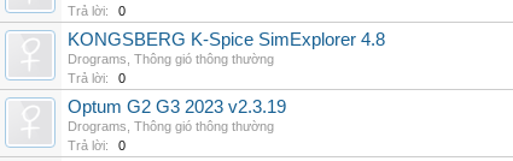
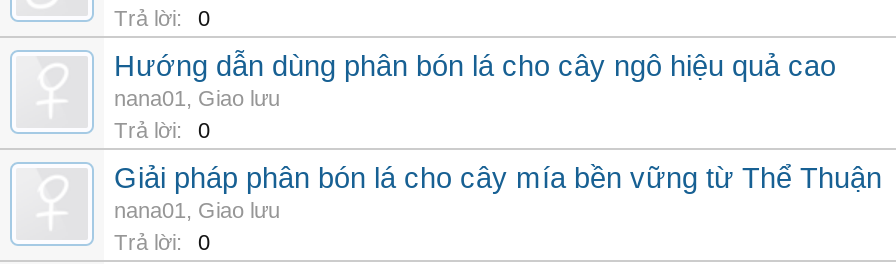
- KONGSBERG K-Spice SimExplorer 4.8
- Drograms, Thông gió thông thường
+ Hướng dẫn dùng phân bón lá cho cây ngô hiệu quả cao
+ nana01, Giao lưu

- Optum G2 G3 2023 v2.3.19
- Drograms, Thông gió thông thường
+ Giải pháp phân bón lá cho cây mía bền vững từ Thể Thuận
+ nana01, Giao lưu
